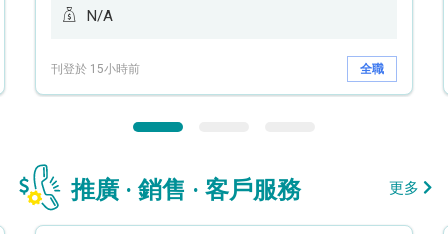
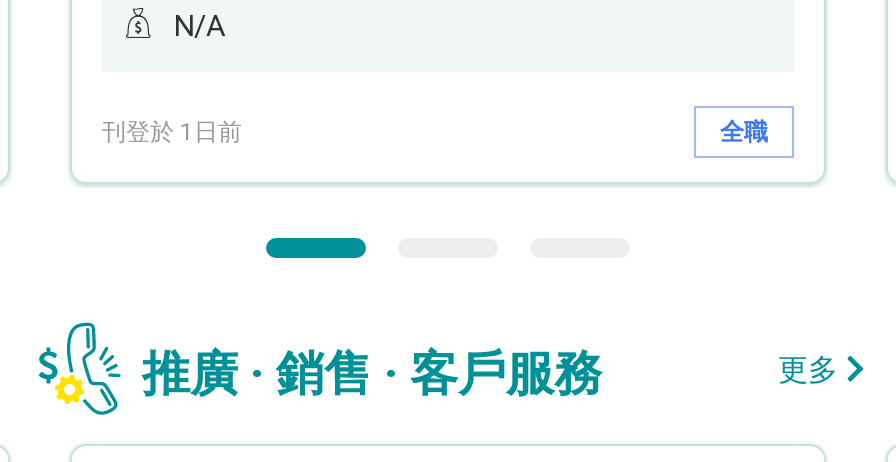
- 刊登於 15小時前
+ 刊登於 1日前
